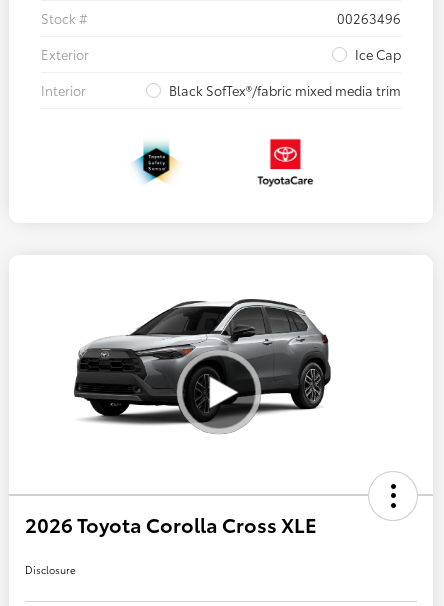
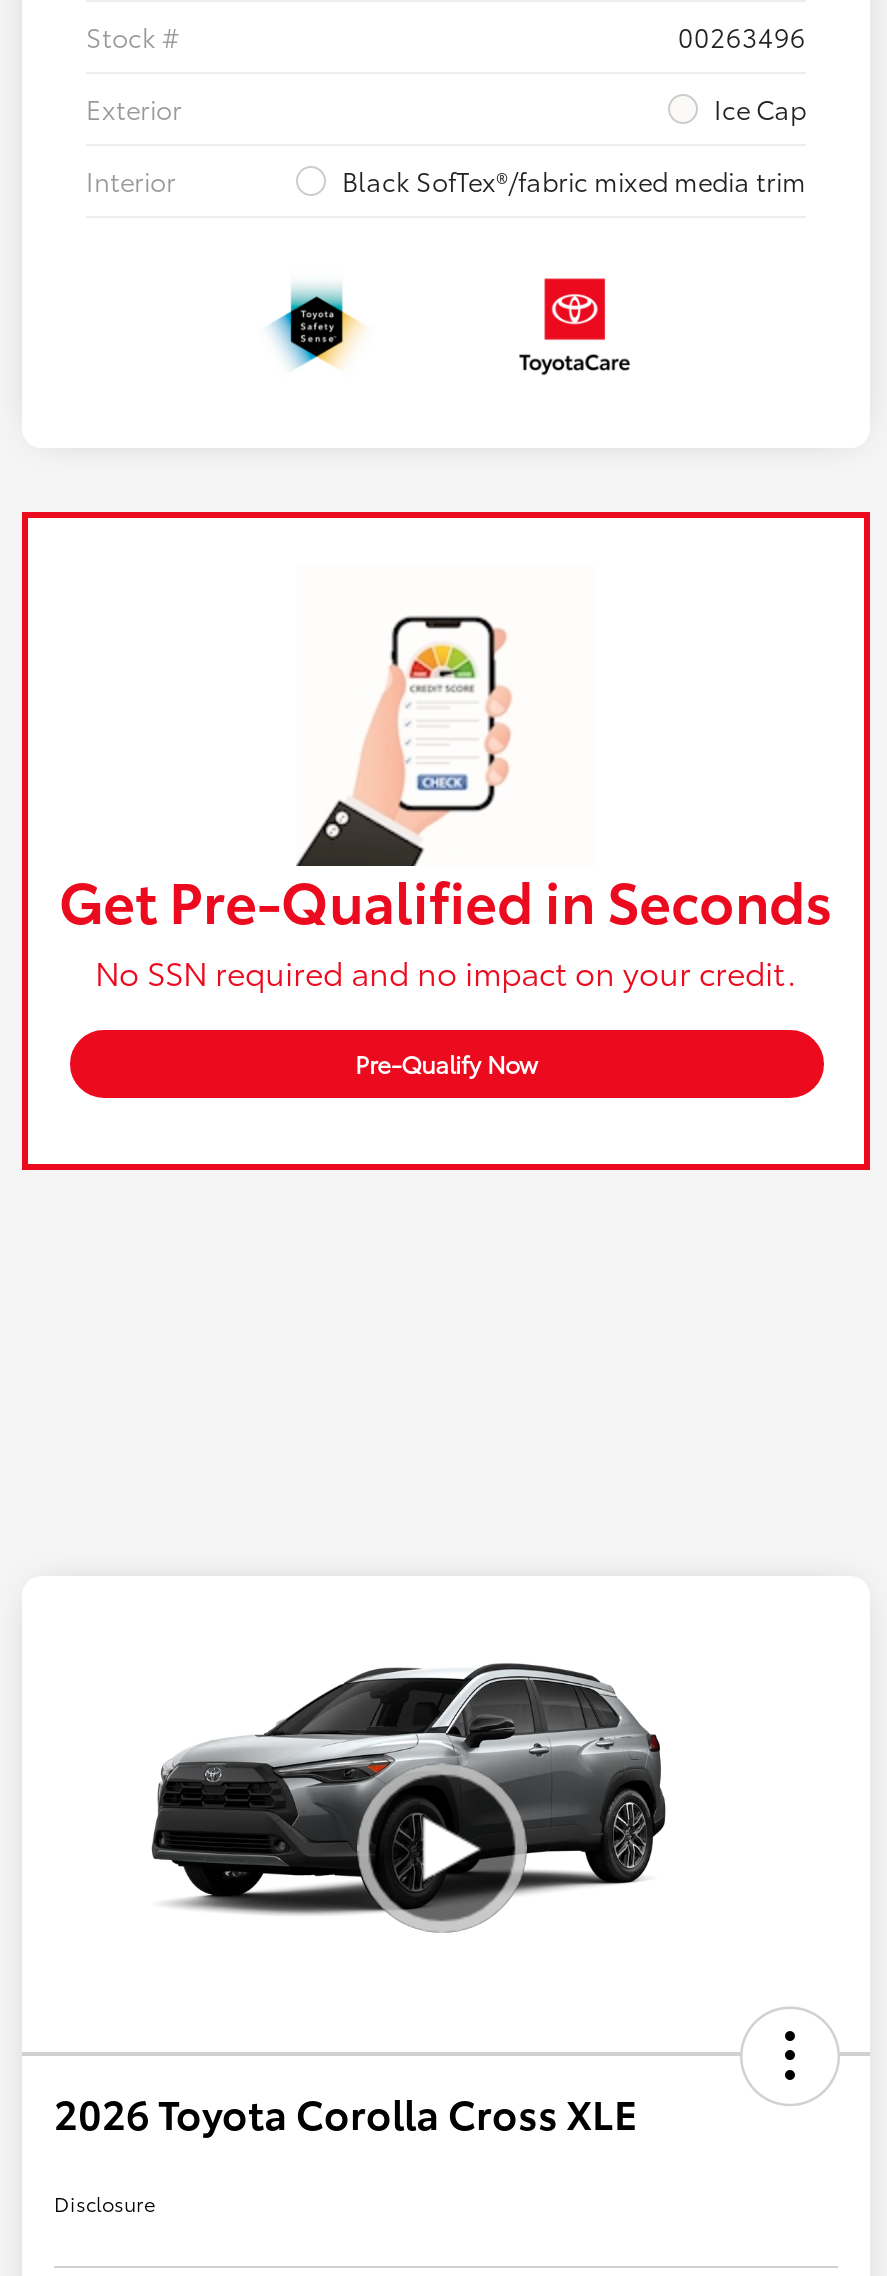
+ [image]
+ Get Pre-Qualified in Seconds
+ No SSN required and no impact on your credit.
+ Pre-Qualify Now
